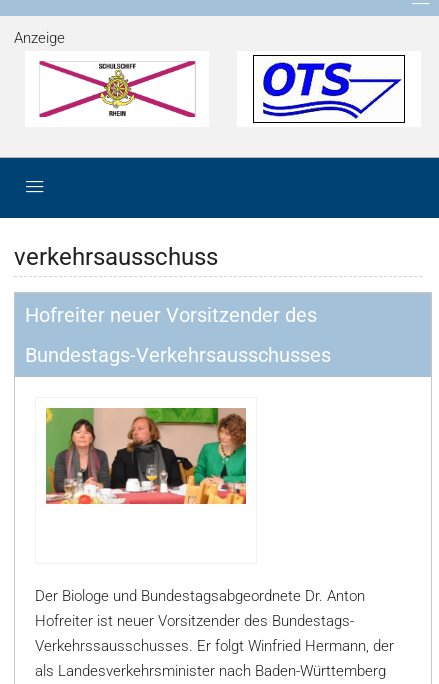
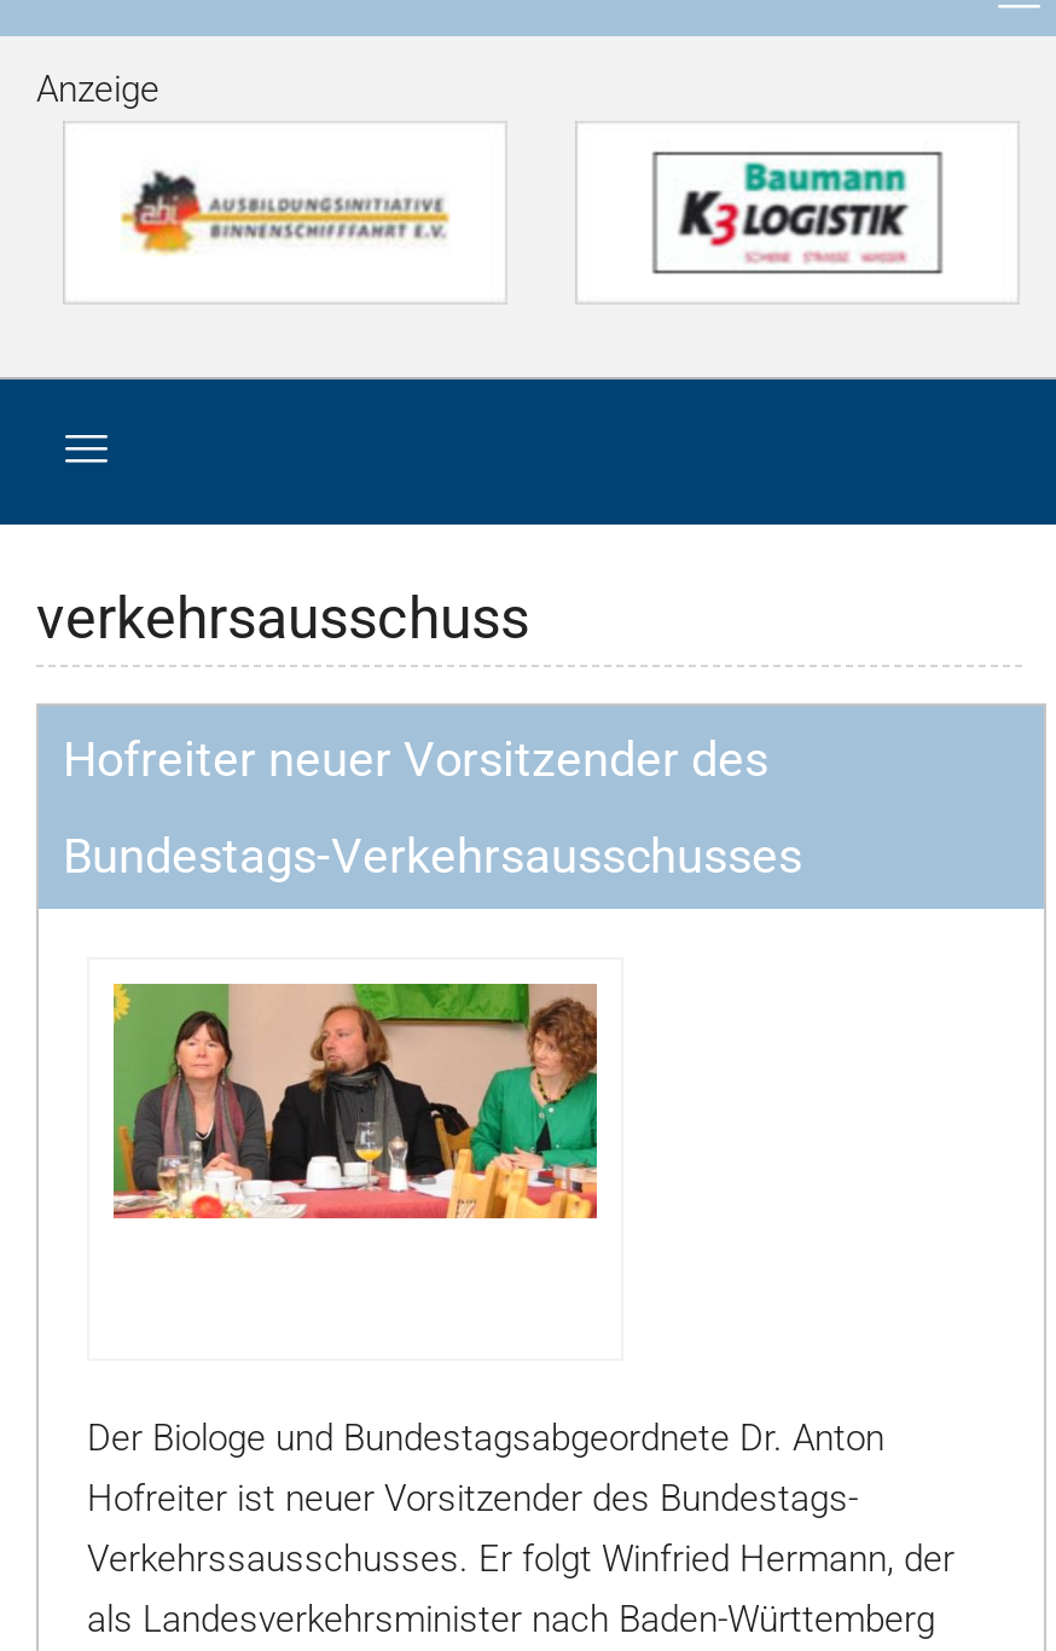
- [image]
+ [image]

- [image]
+ [image]
